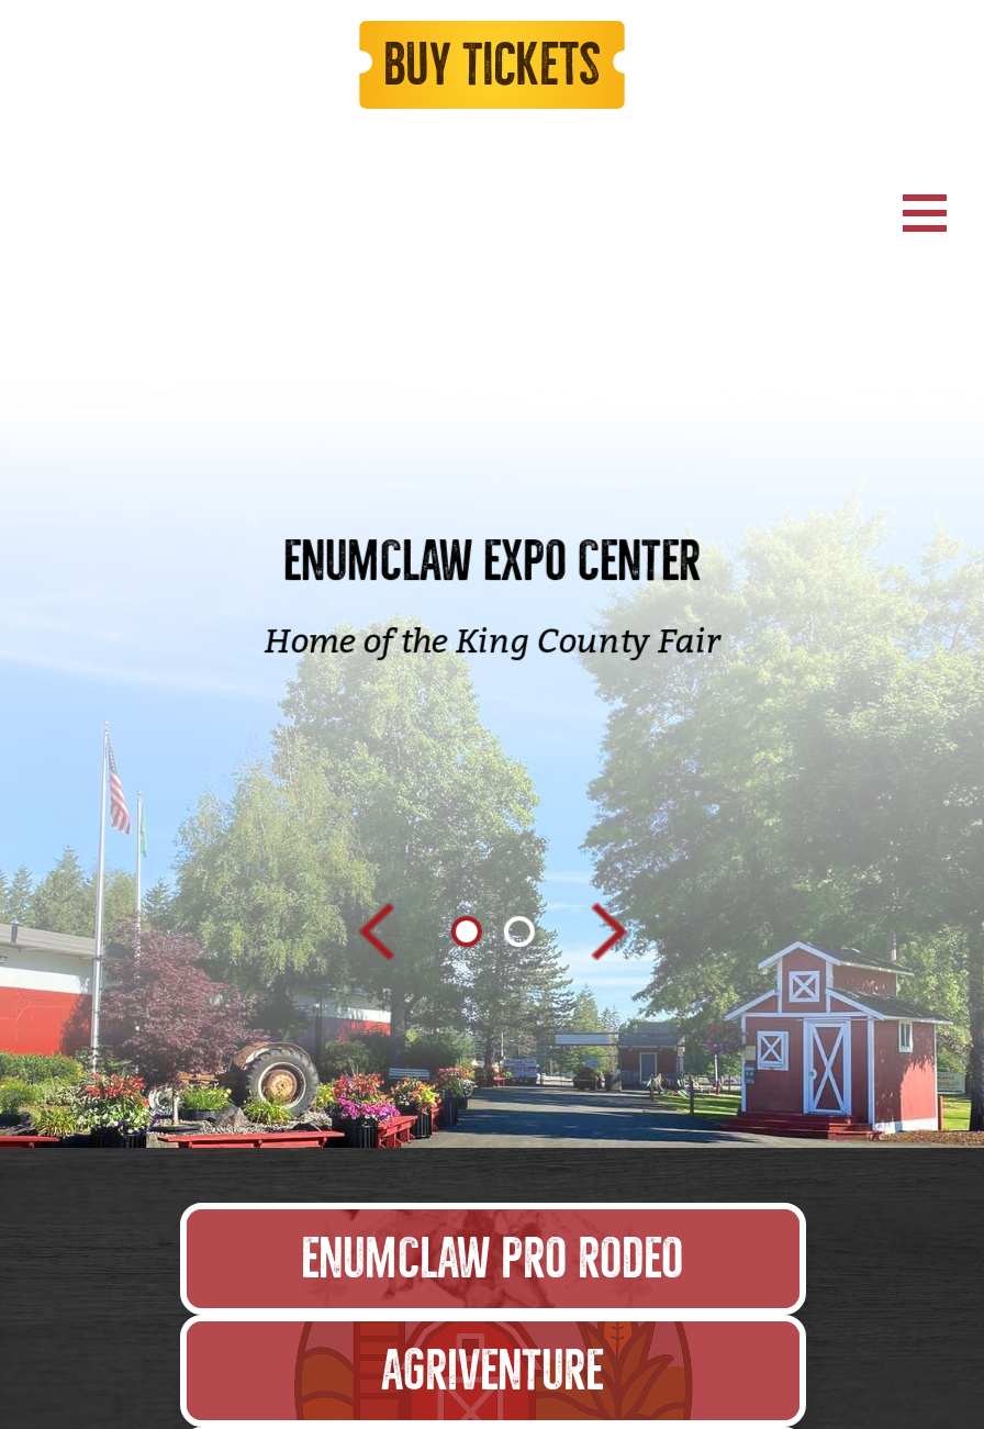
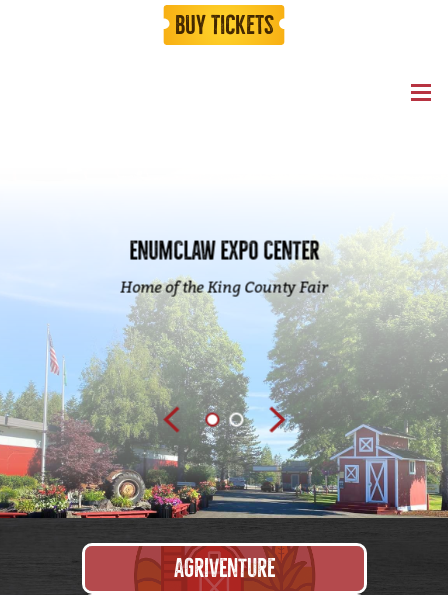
- ENUMCLAW PRO RODEO
